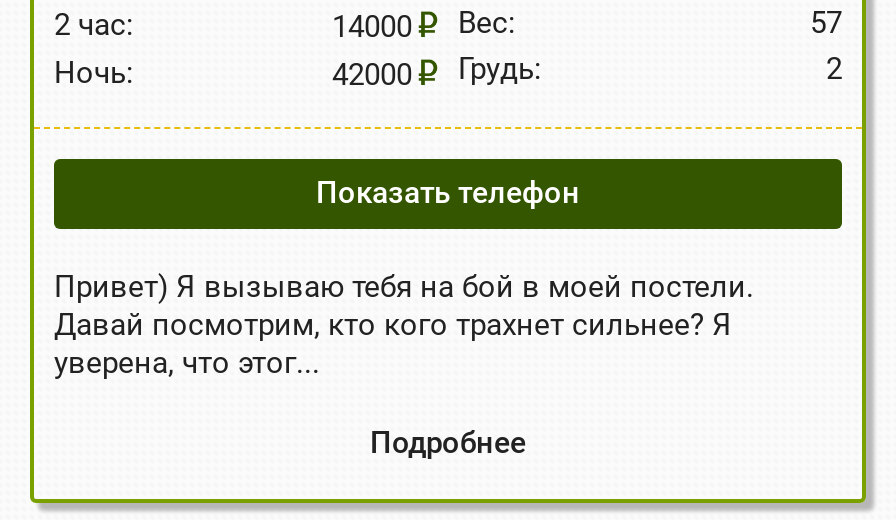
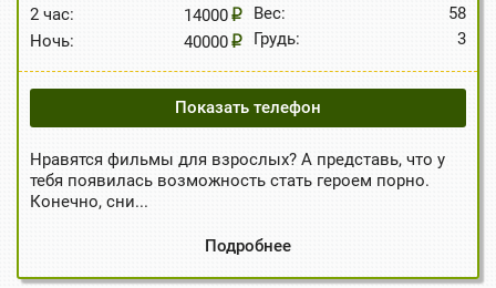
- 57
+ 58

- 42000 Грудь:
+ 40000 Грудь:

- 2
+ 3

- Привет) Я вызываю тебя на бой в моей постели.
- Давай посмотрим, кто кого трахнет сильнее? Я
- уверена, что этог...
+ Нравятся фильмы для взрослых? А представь, что у
+ тебя появилась возможность стать героем порно.
+ Конечно, сни...
